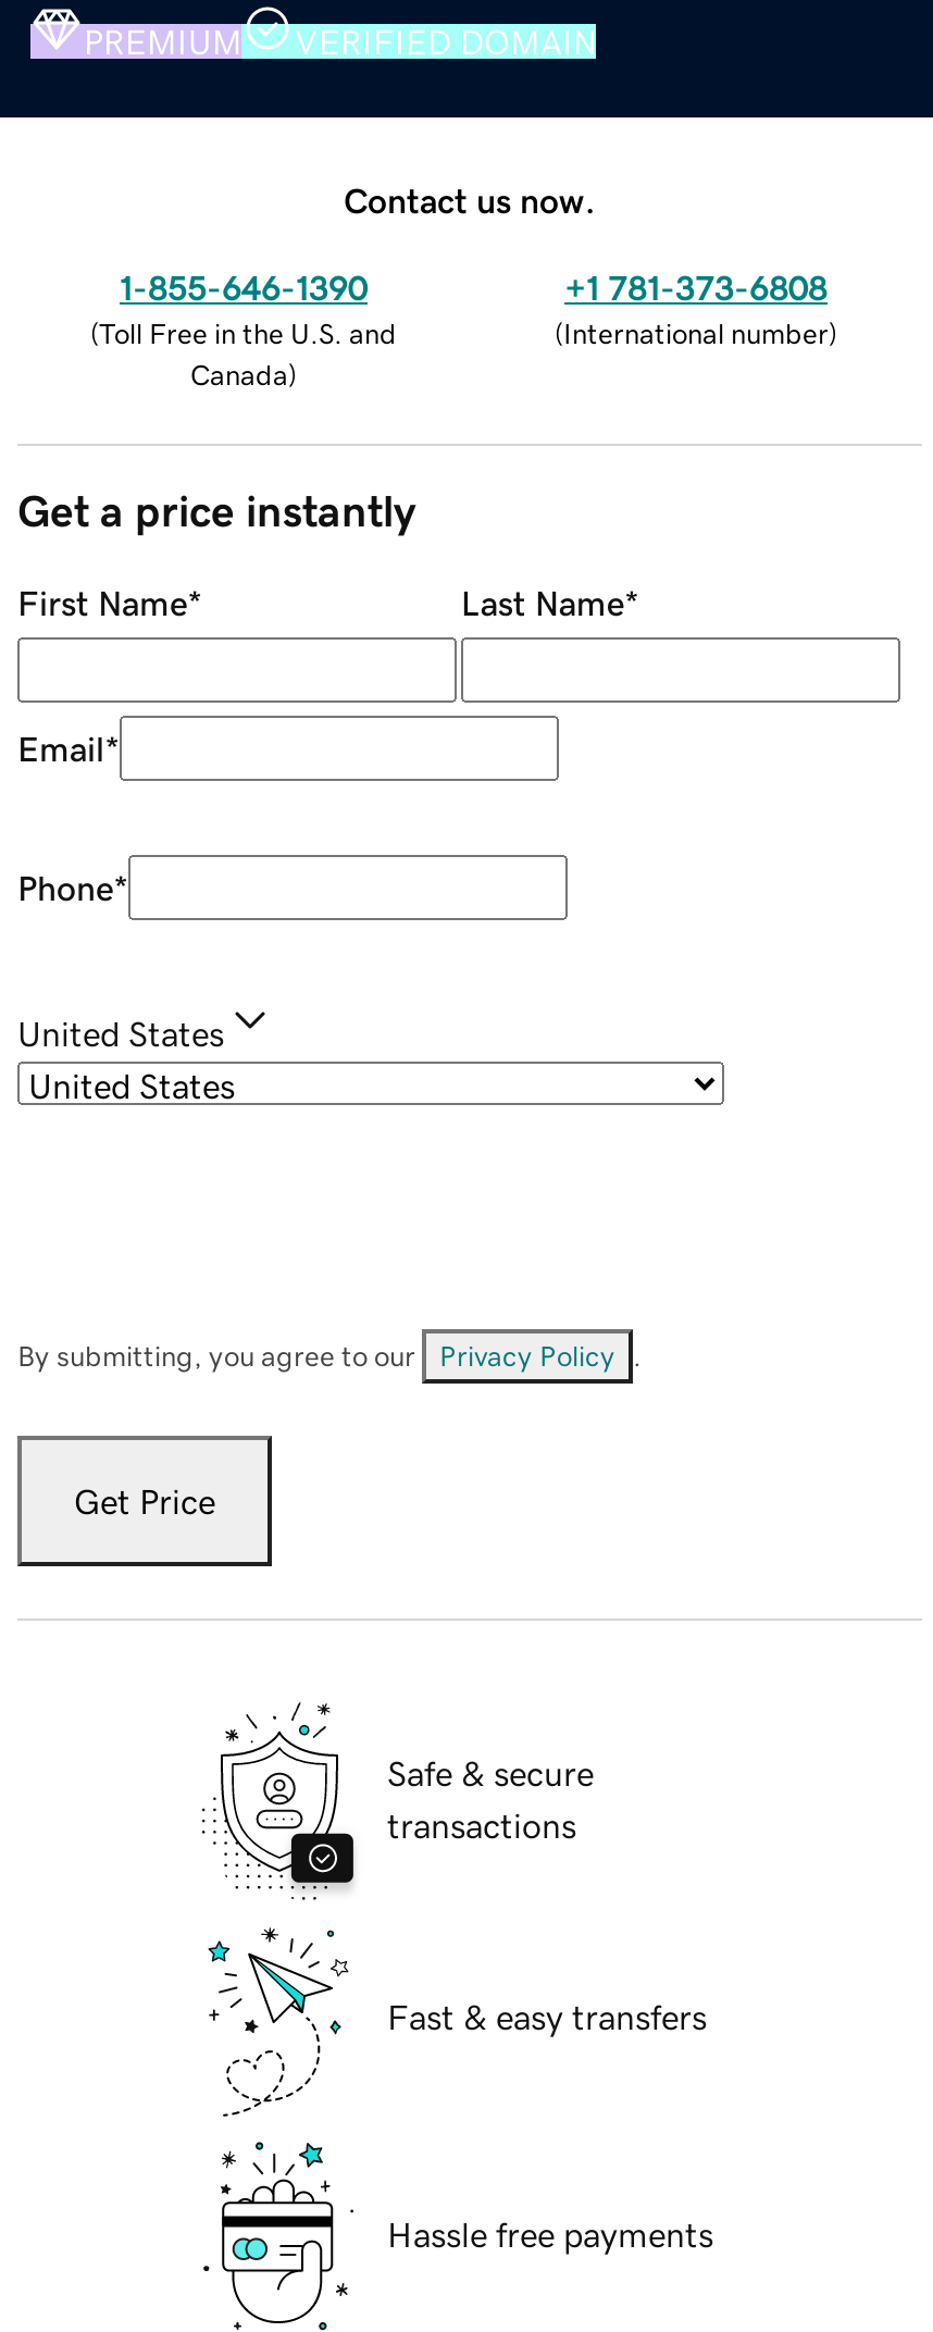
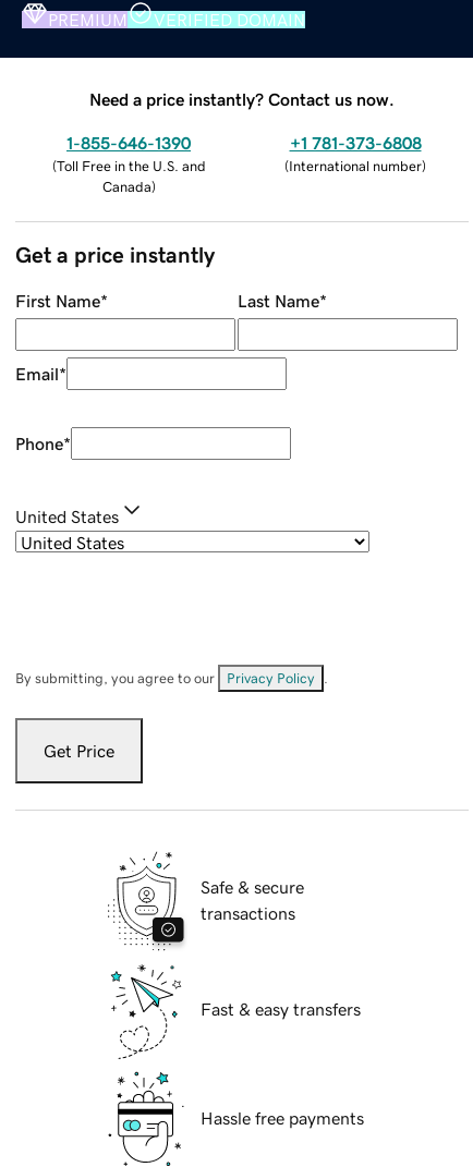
- Contact us now.
+ Need a price instantly? Contact us now.
